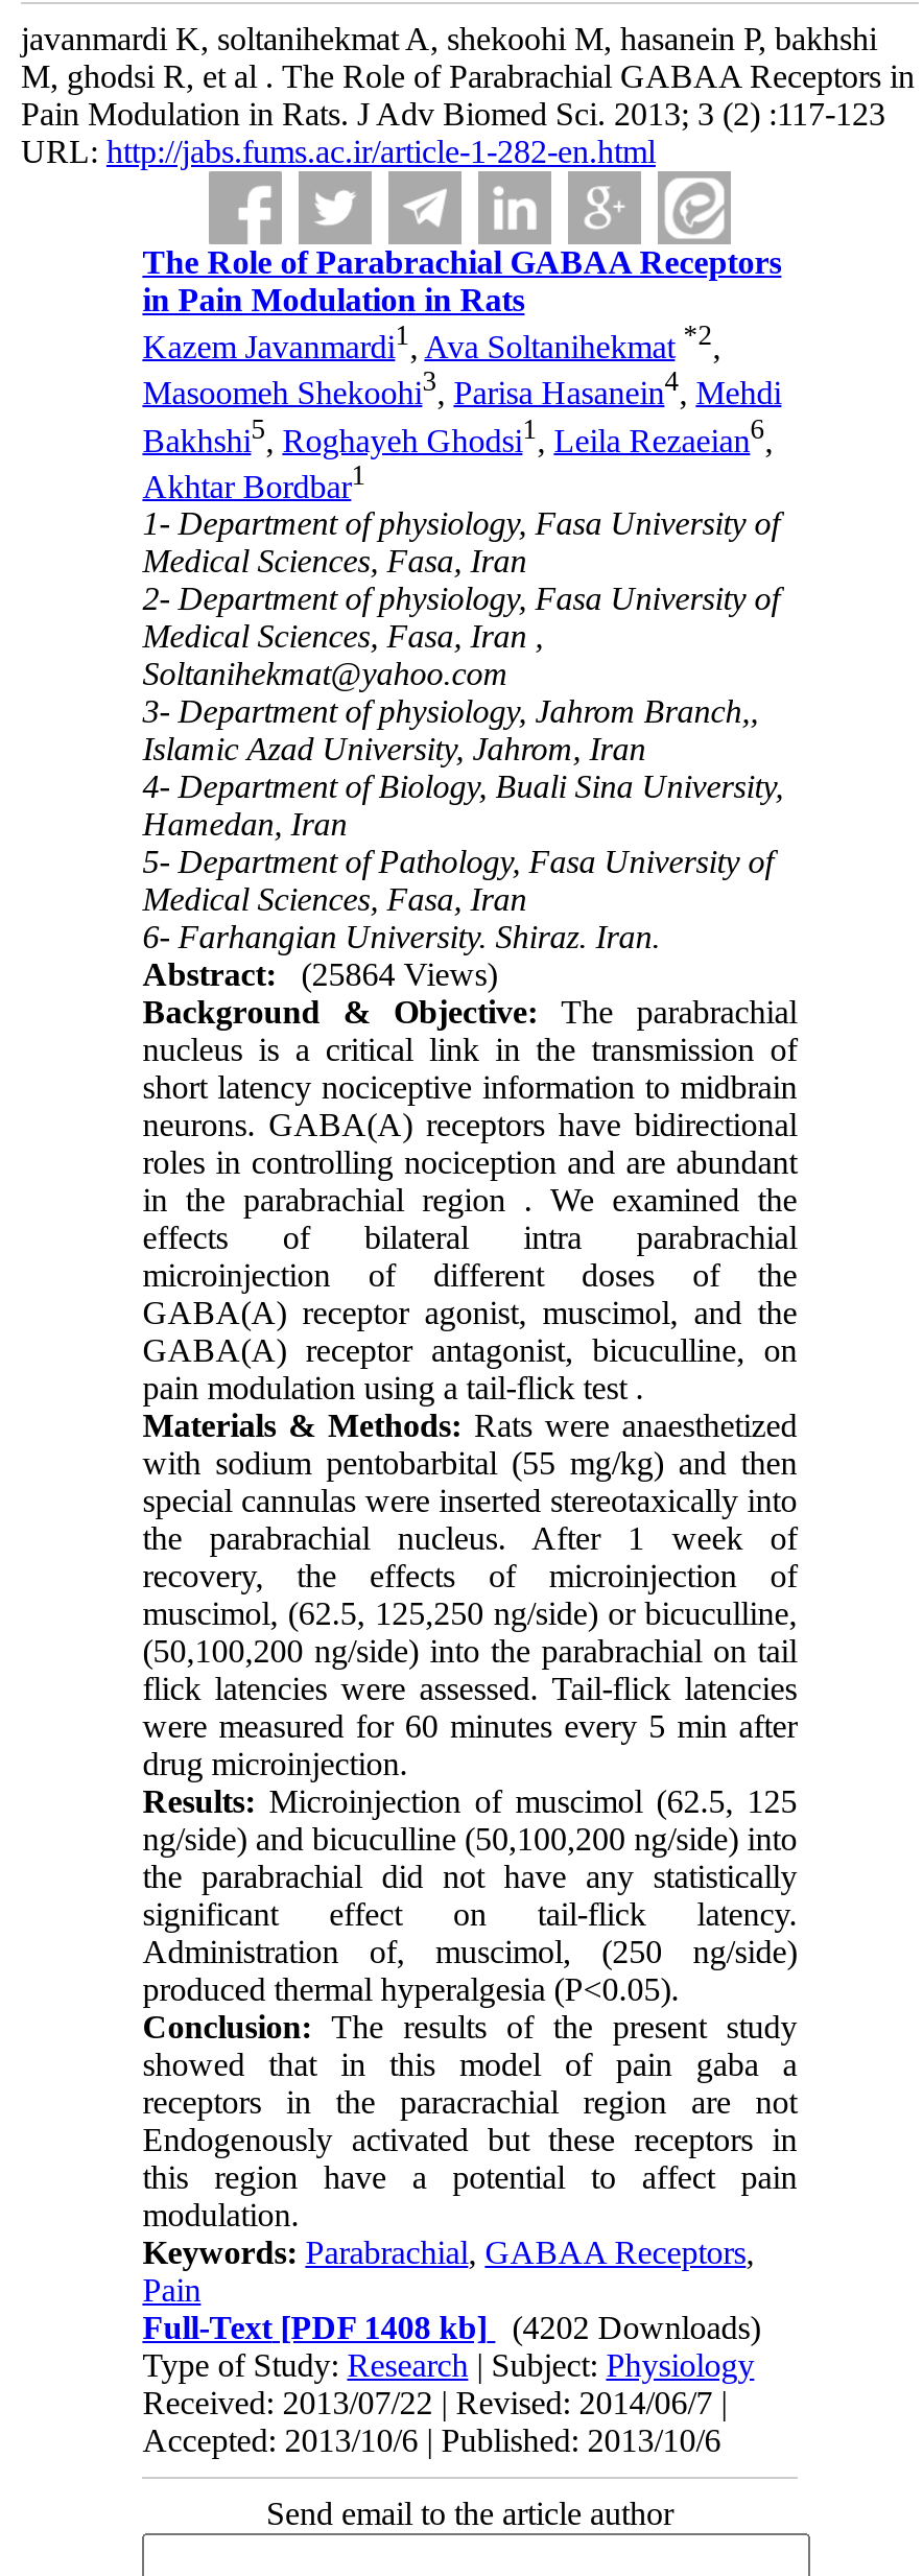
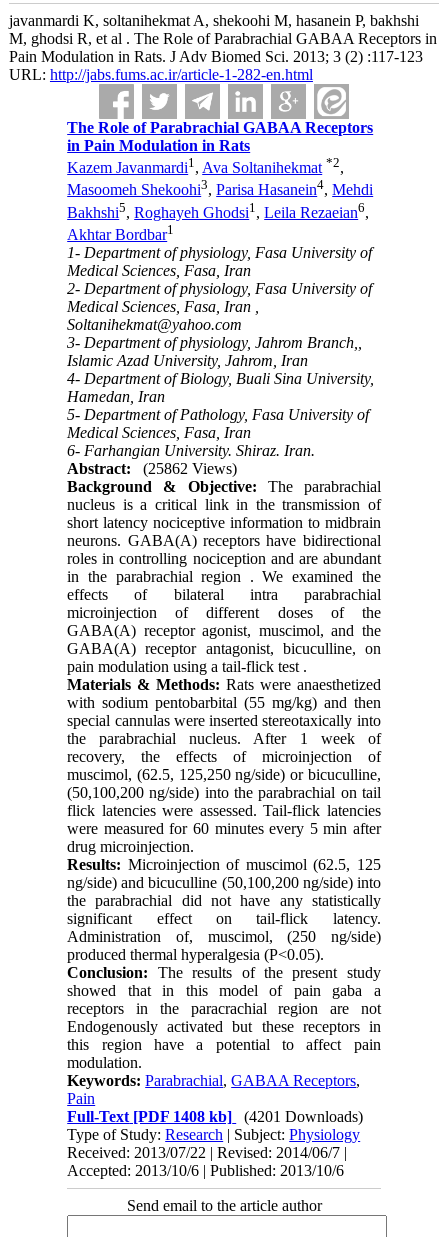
- Abstract: (25864 Views)
+ Abstract: (25862 Views)

- Full-Text [PDF 1408 kb] (4202 Downloads)
+ Full-Text [PDF 1408 kb] (4201 Downloads)
